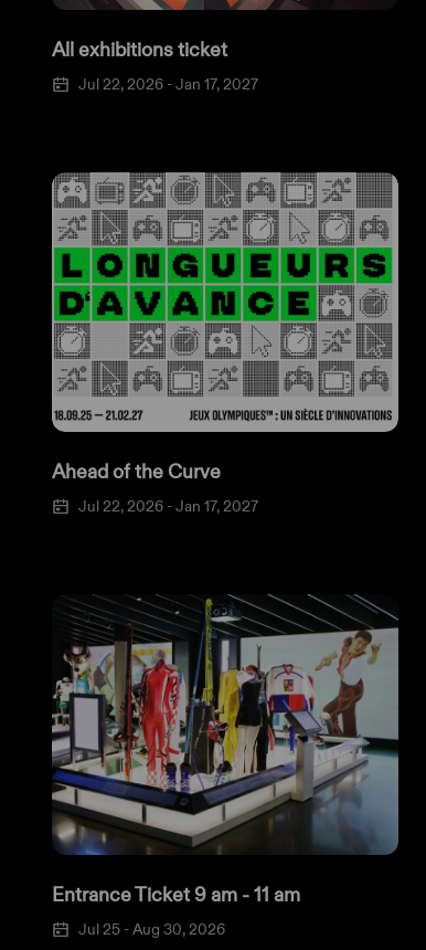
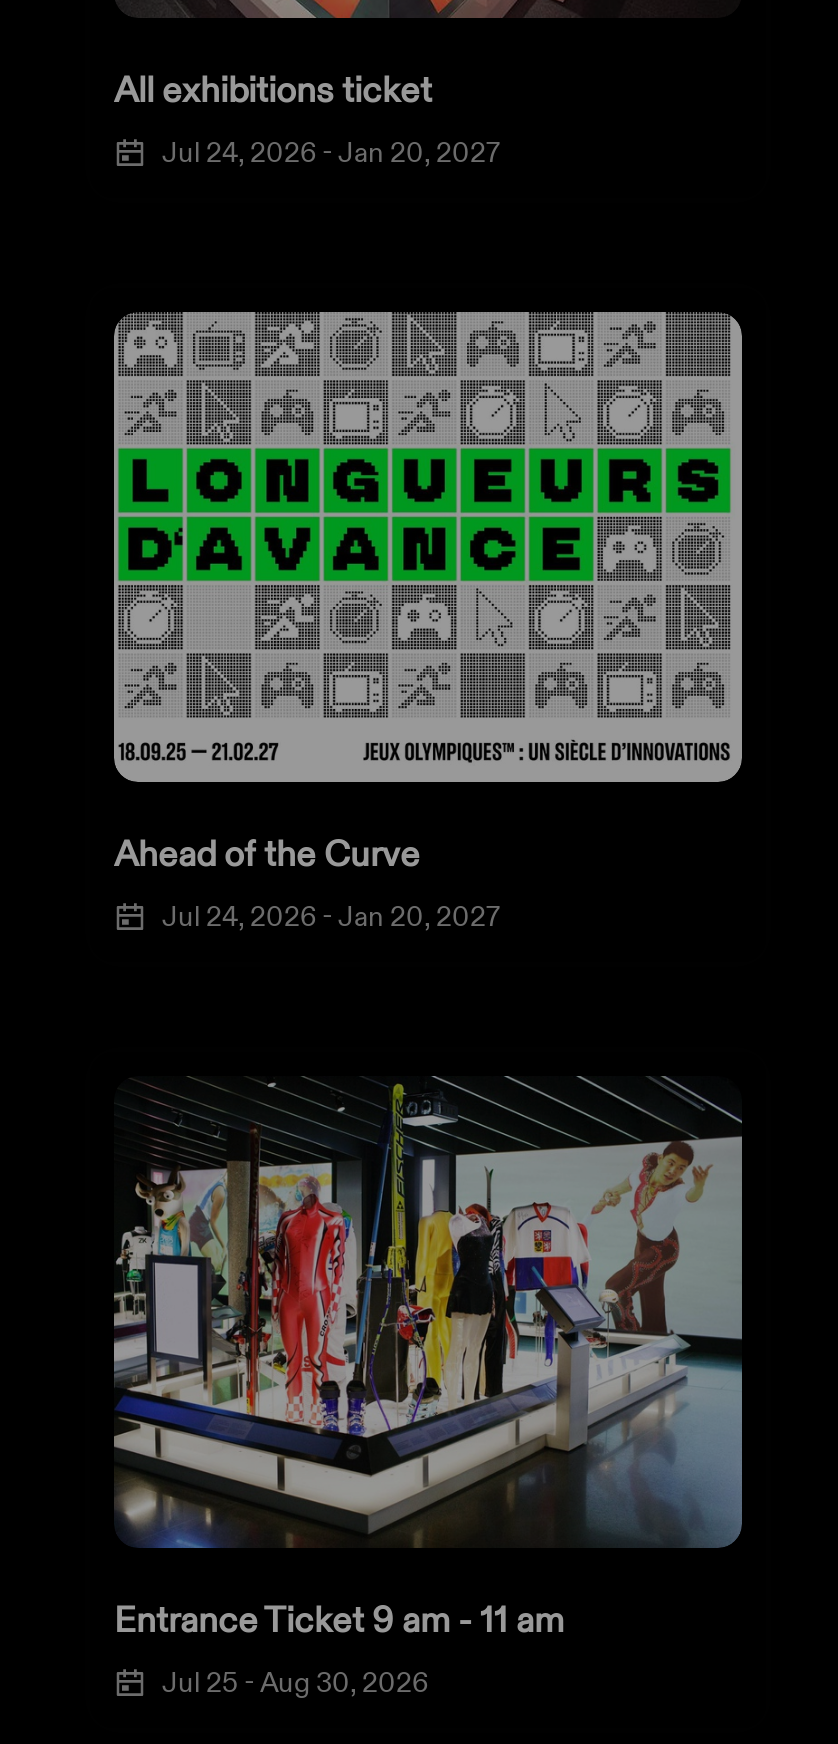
- Jul 22, 2026 - Jan 17, 2027
+ Jul 24, 2026 - Jan 20, 2027

- Jul 22, 2026 - Jan 17, 2027
+ Jul 24, 2026 - Jan 20, 2027
